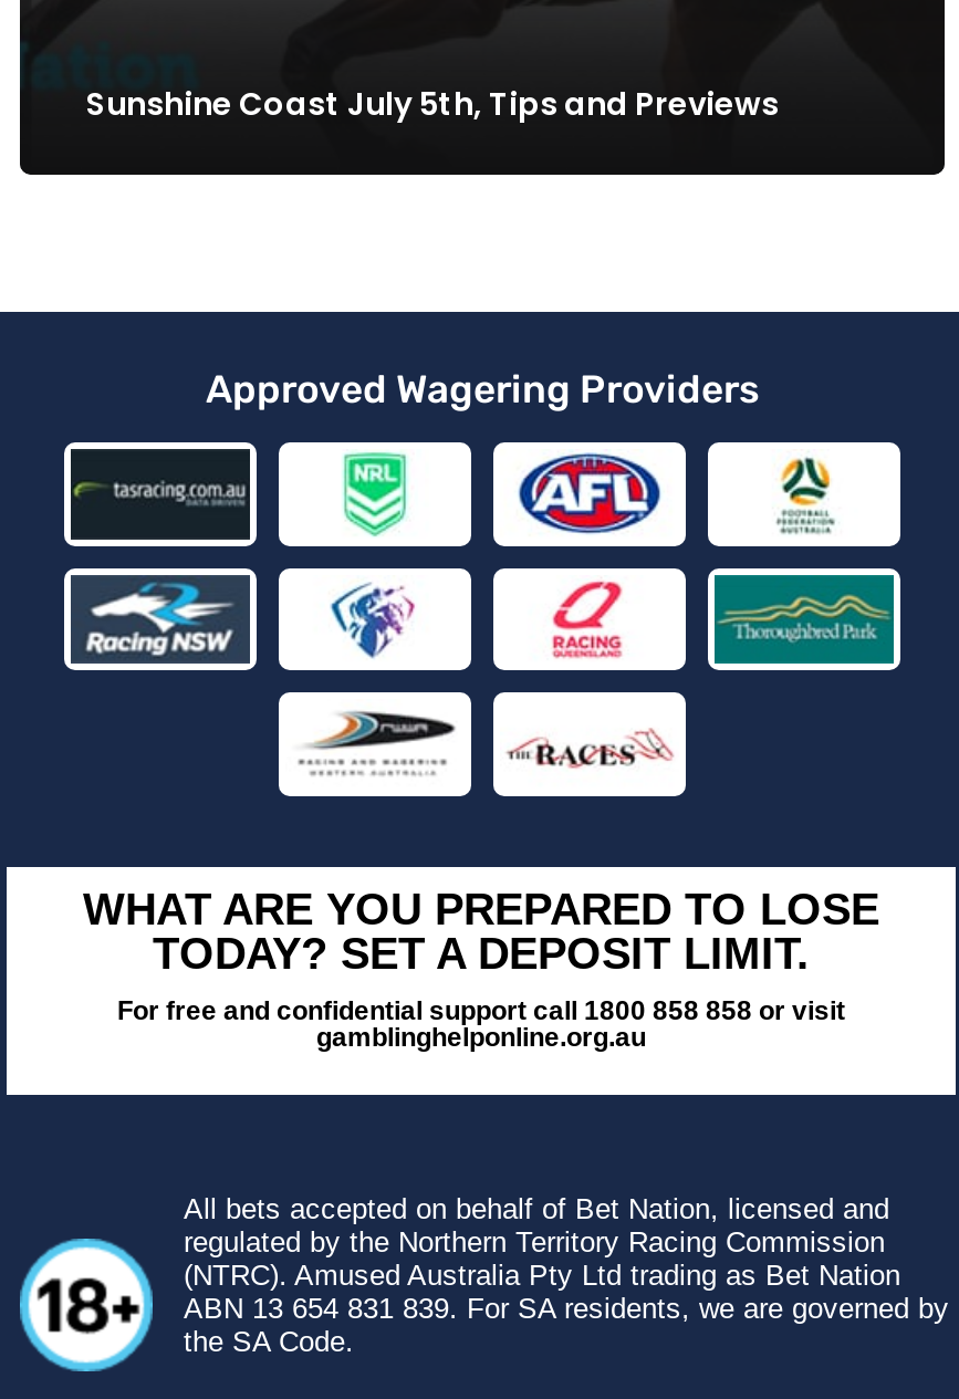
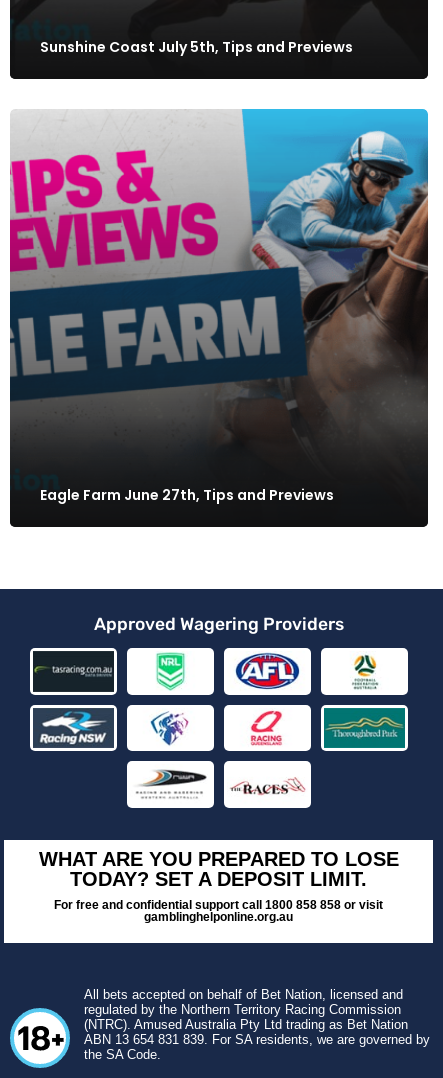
+ [image]

+ Eagle Farm June 27th, Tips and Previews
